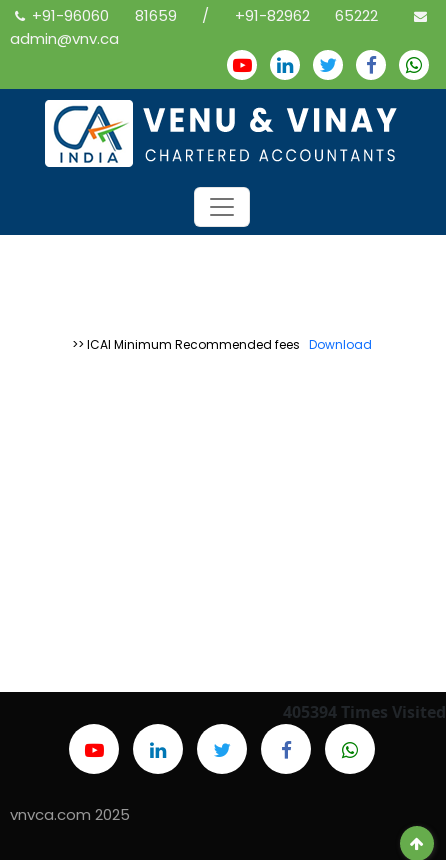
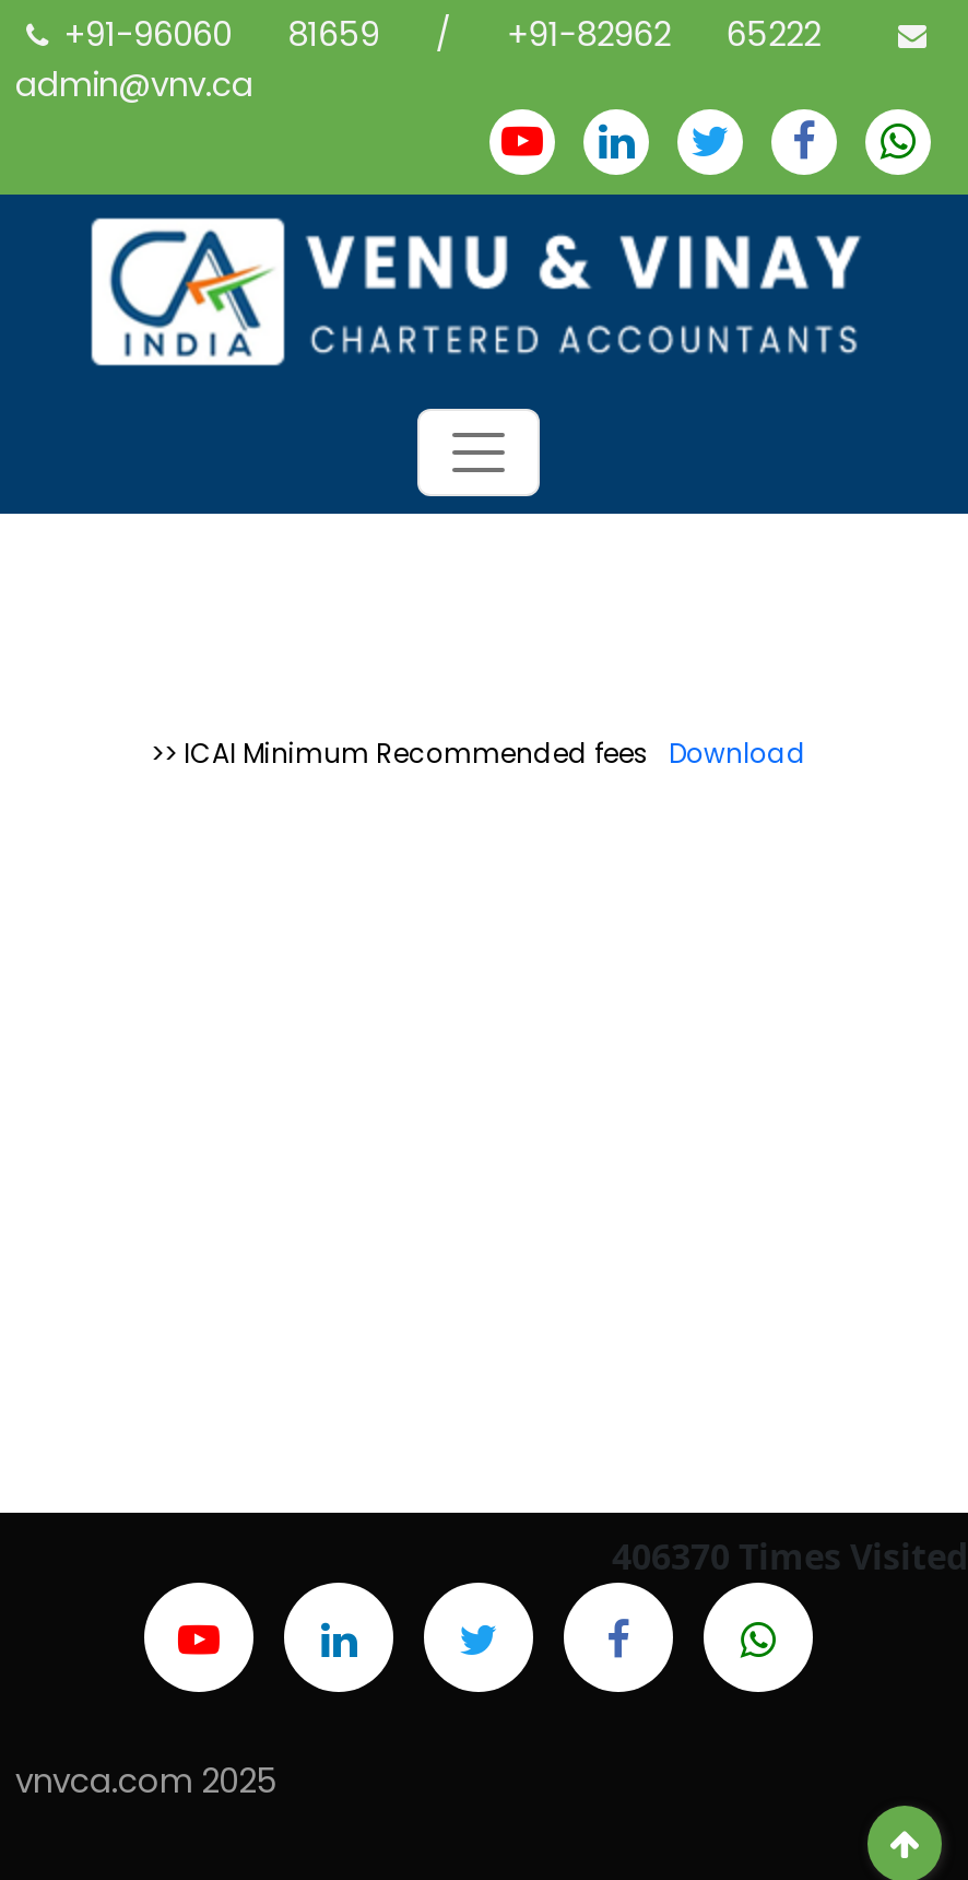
- 405394 Times Visited
+ 406370 Times Visited
